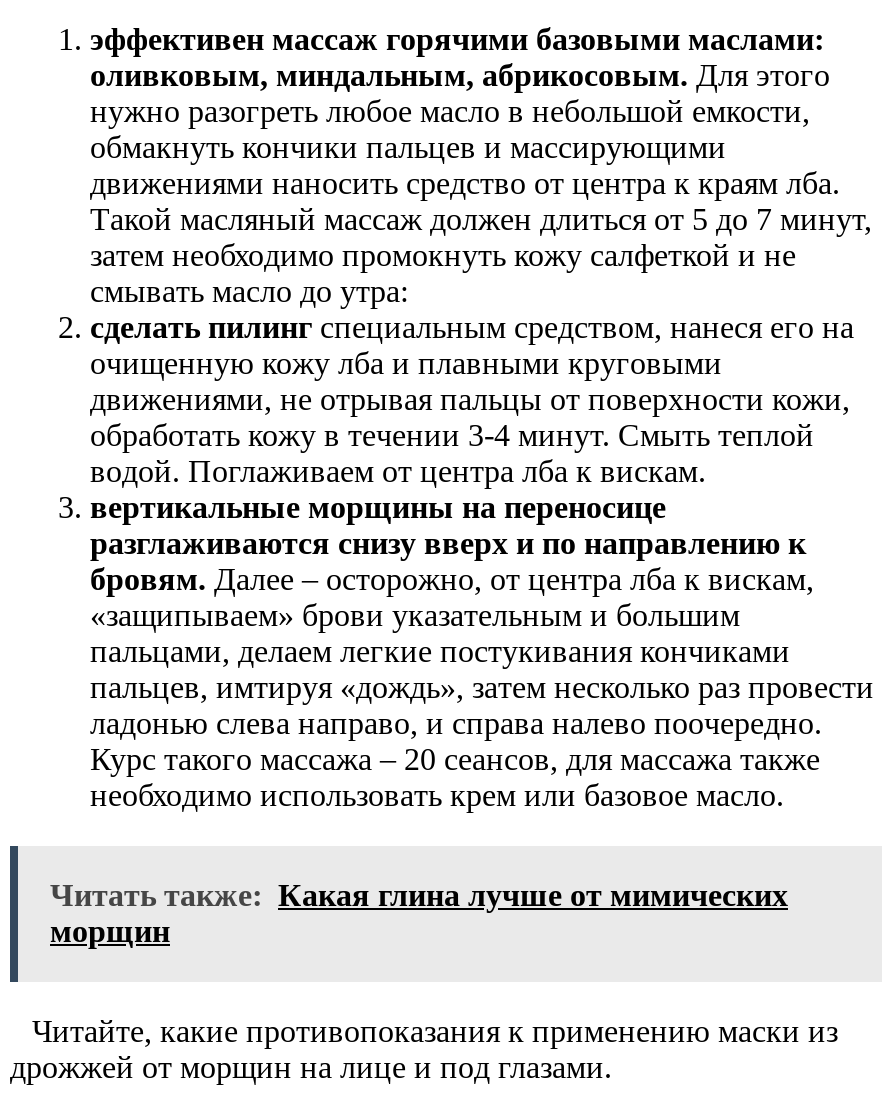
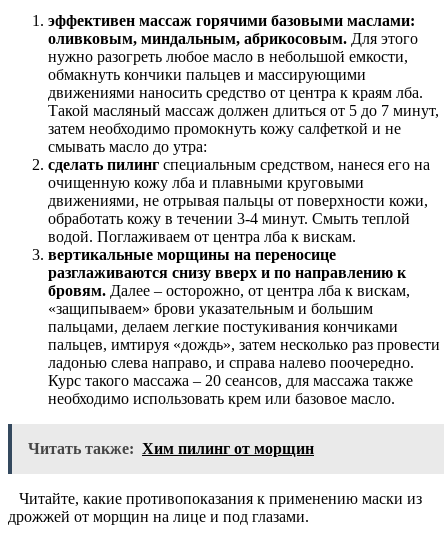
- Читать также: Какая глина лучше от мимических
- морщин
+ Читать также: Хим пилинг от морщин
